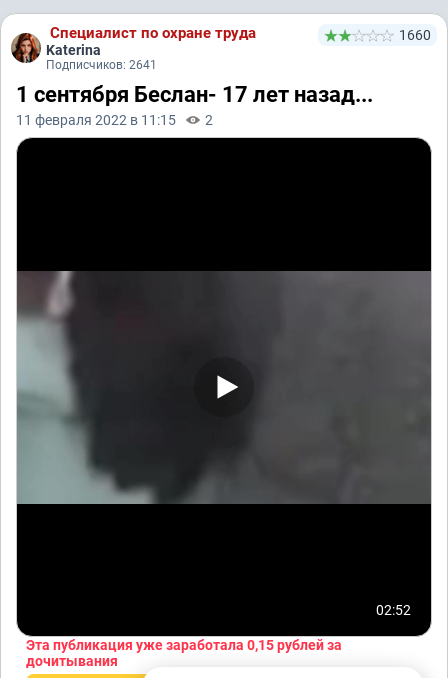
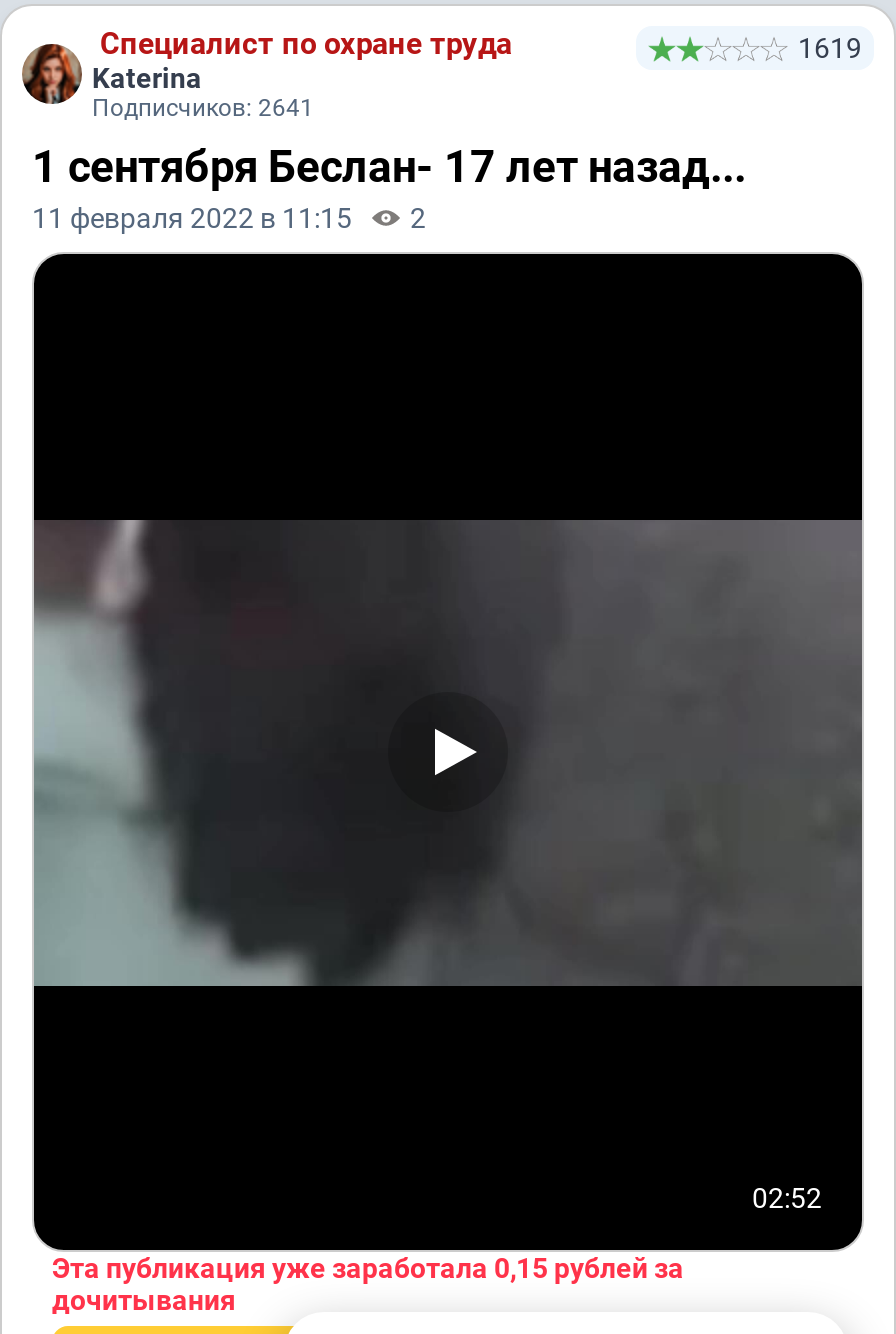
- 1660
+ 1619
